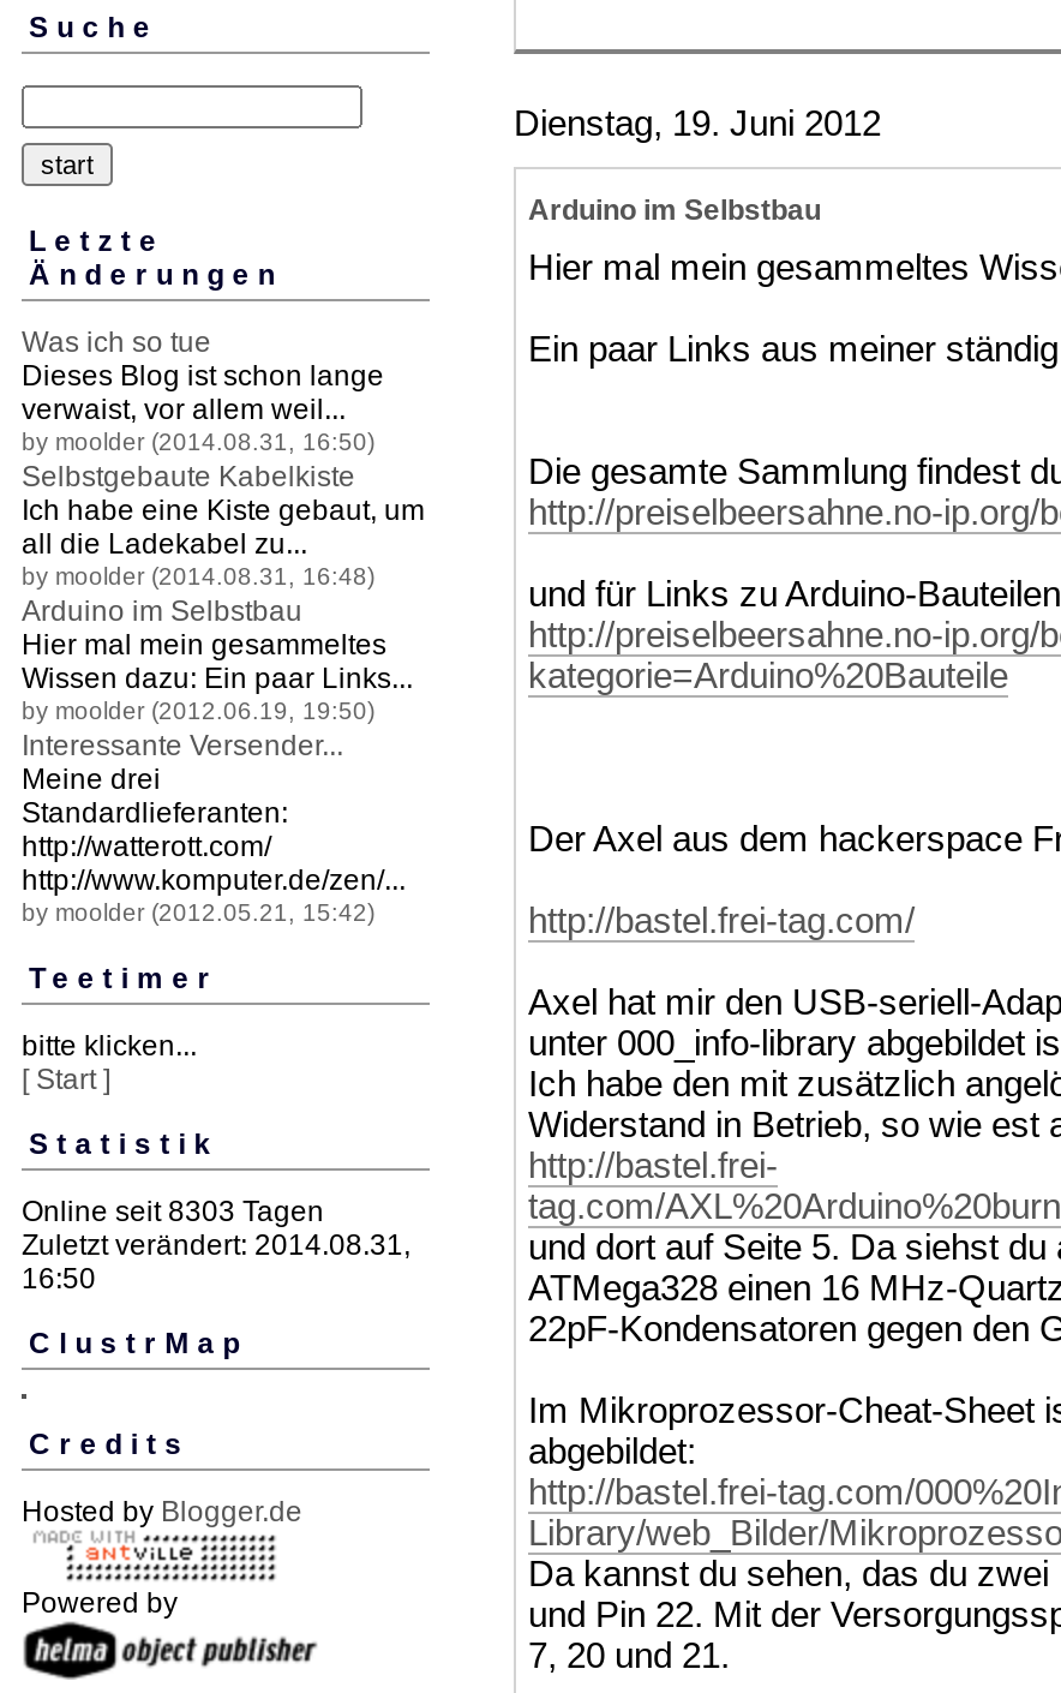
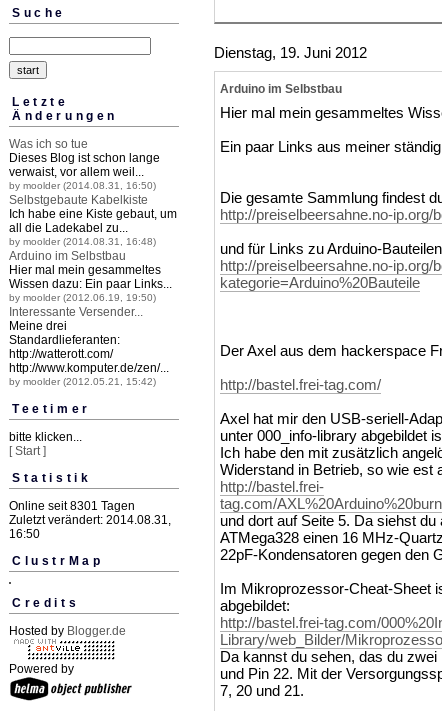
- Online seit 8303 Tagen
+ Online seit 8301 Tagen
